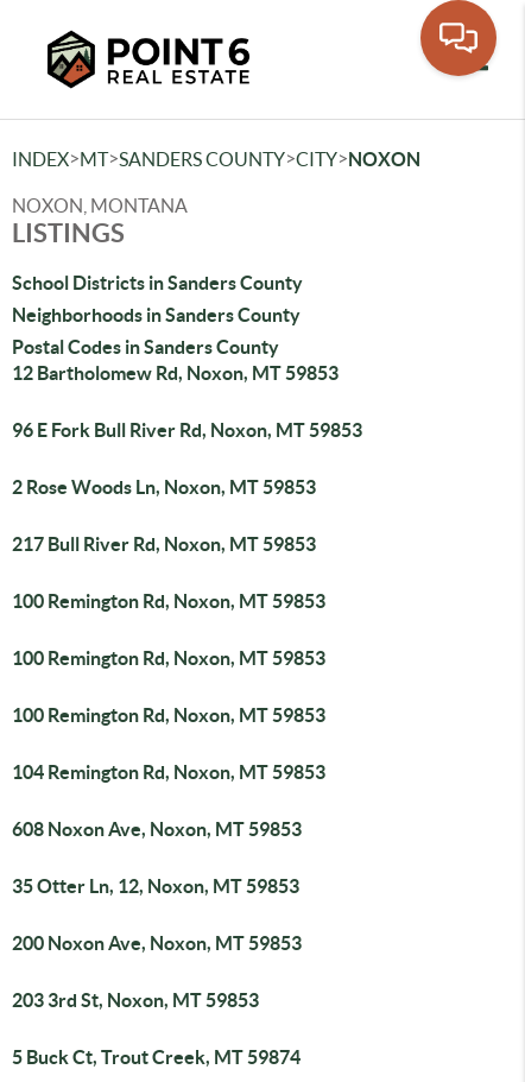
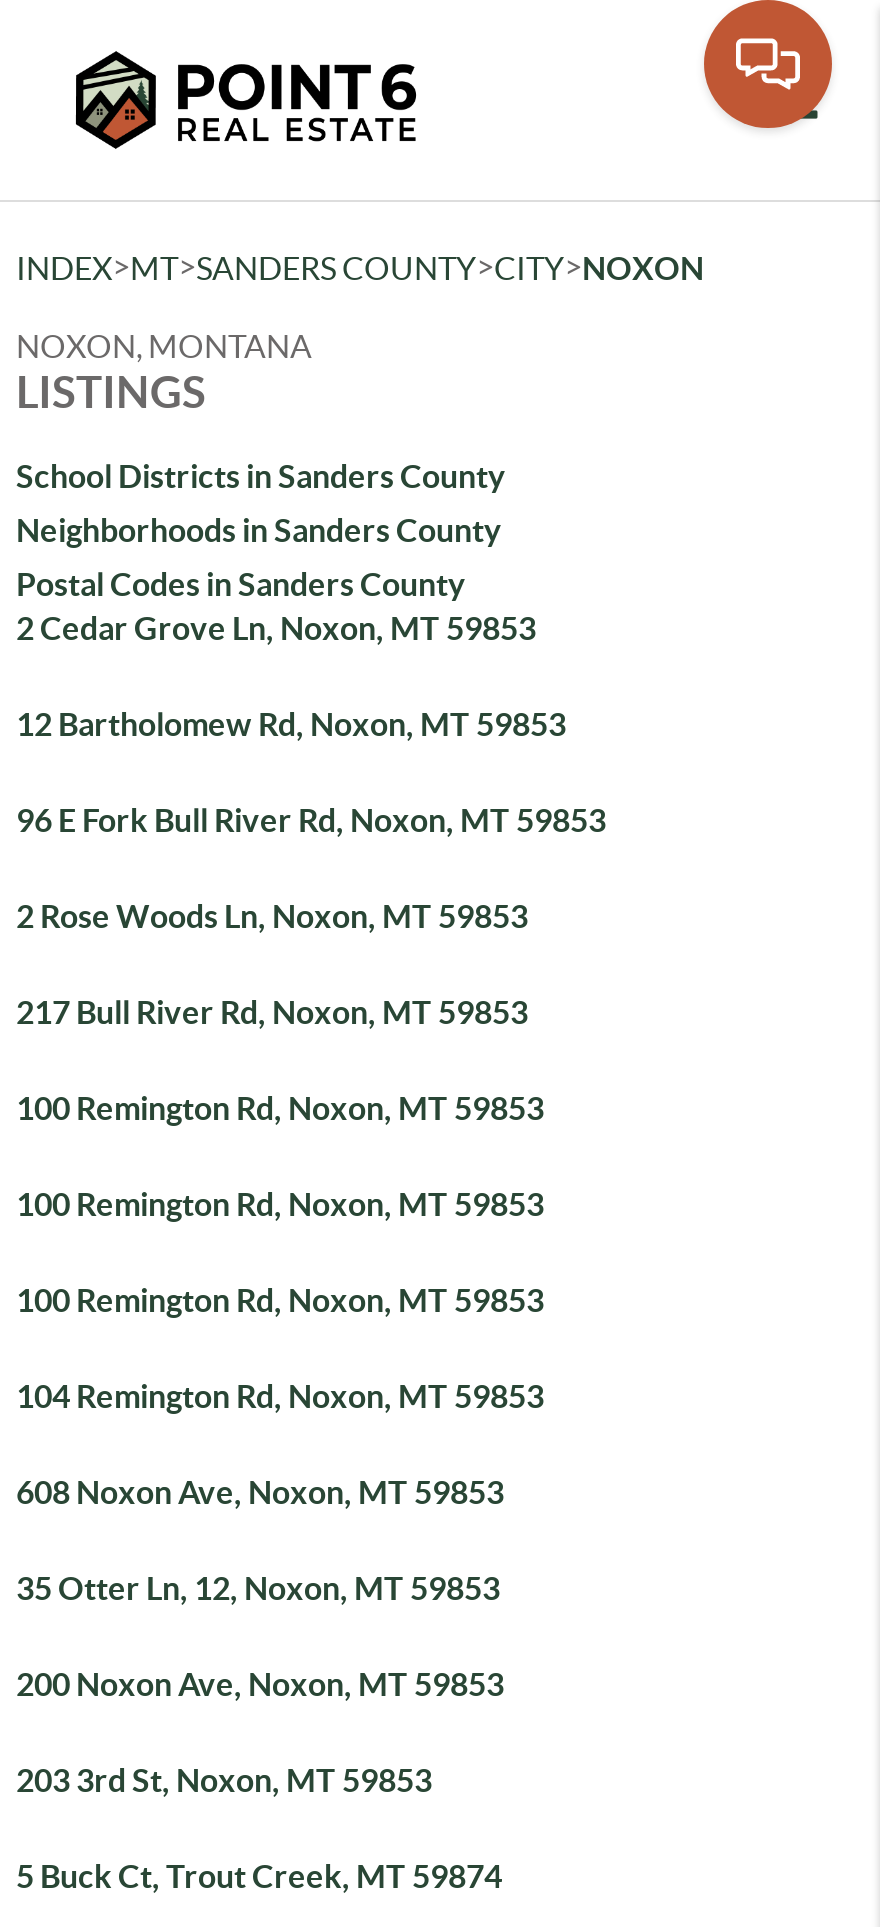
+ 2 Cedar Grove Ln, Noxon, MT 59853
